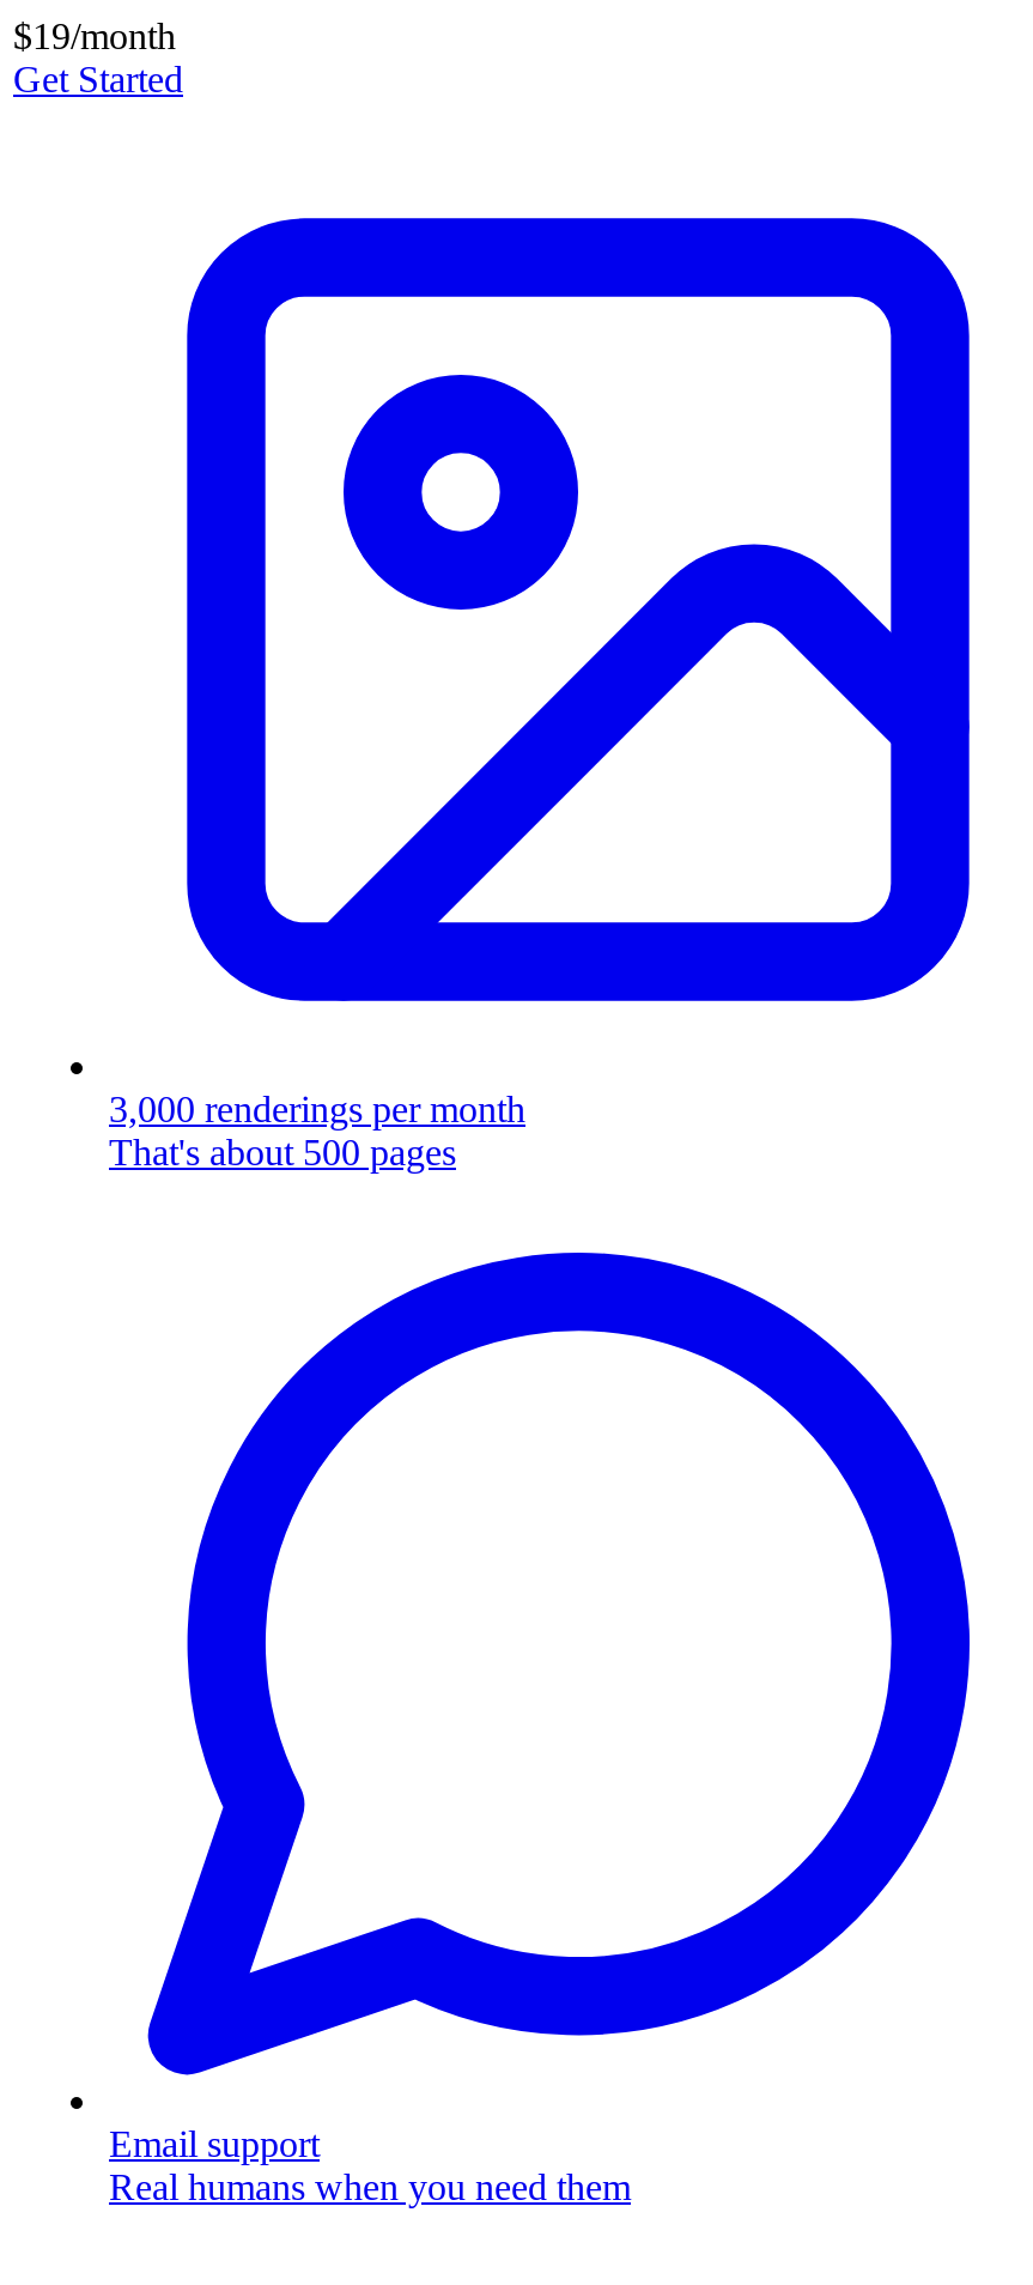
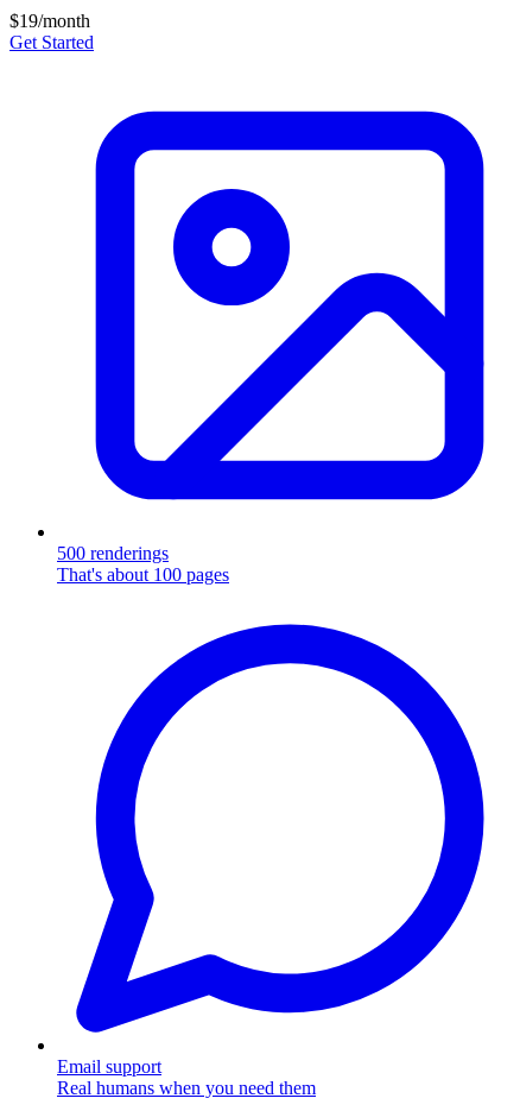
- 3,000 renderings per month
- That's about 500 pages
+ 500 renderings
+ That's about 100 pages
